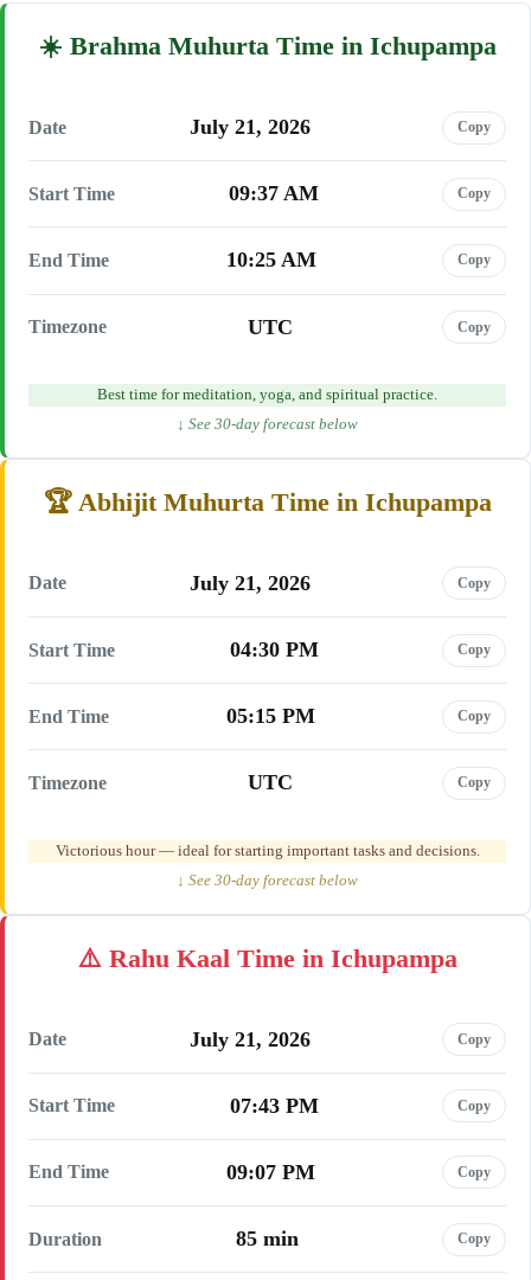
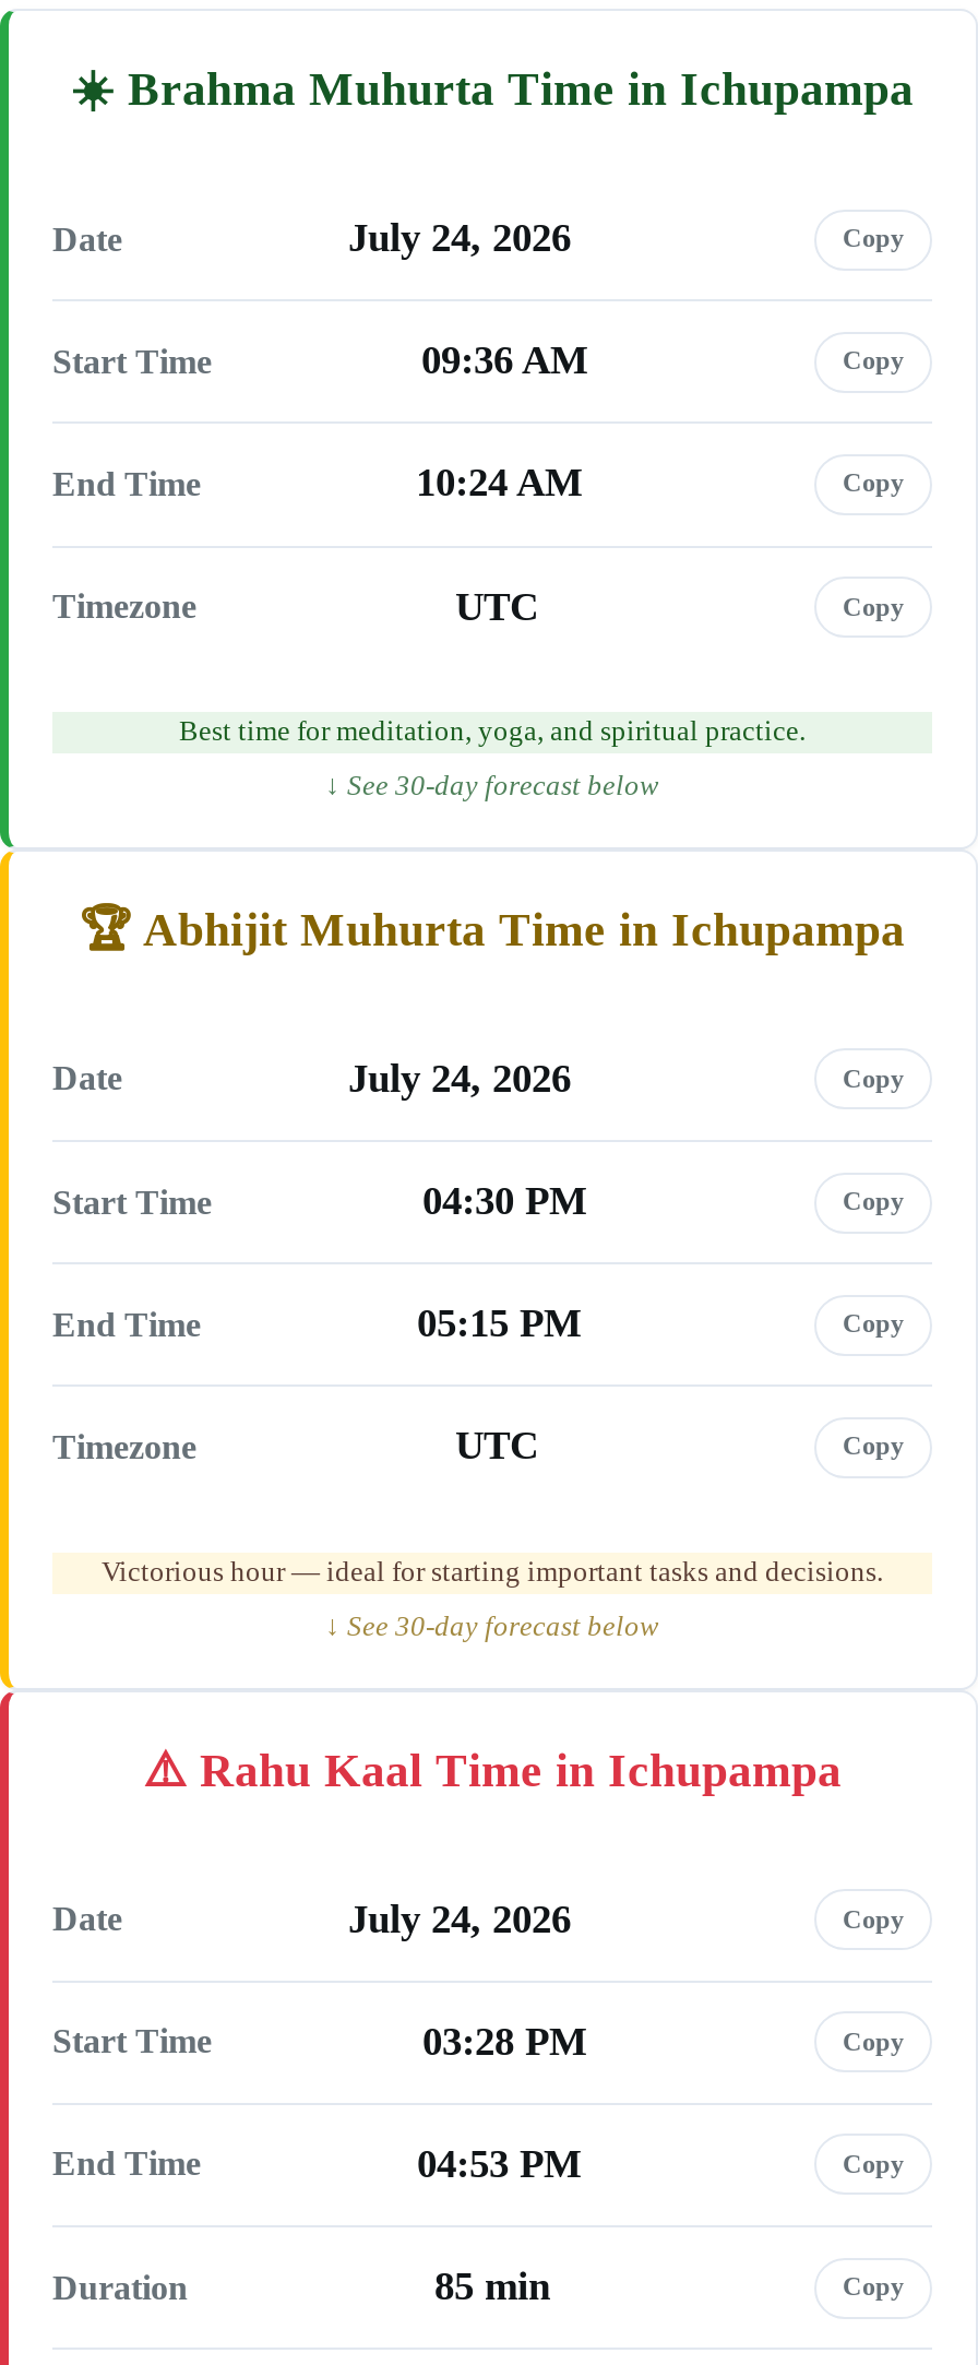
- July 21, 2026
+ July 24, 2026

- 09:37 AM
+ 09:36 AM

- 10:25 AM
+ 10:24 AM

- July 21, 2026
+ July 24, 2026

- July 21, 2026
+ July 24, 2026

- 07:43 PM
+ 03:28 PM

- 09:07 PM
+ 04:53 PM
